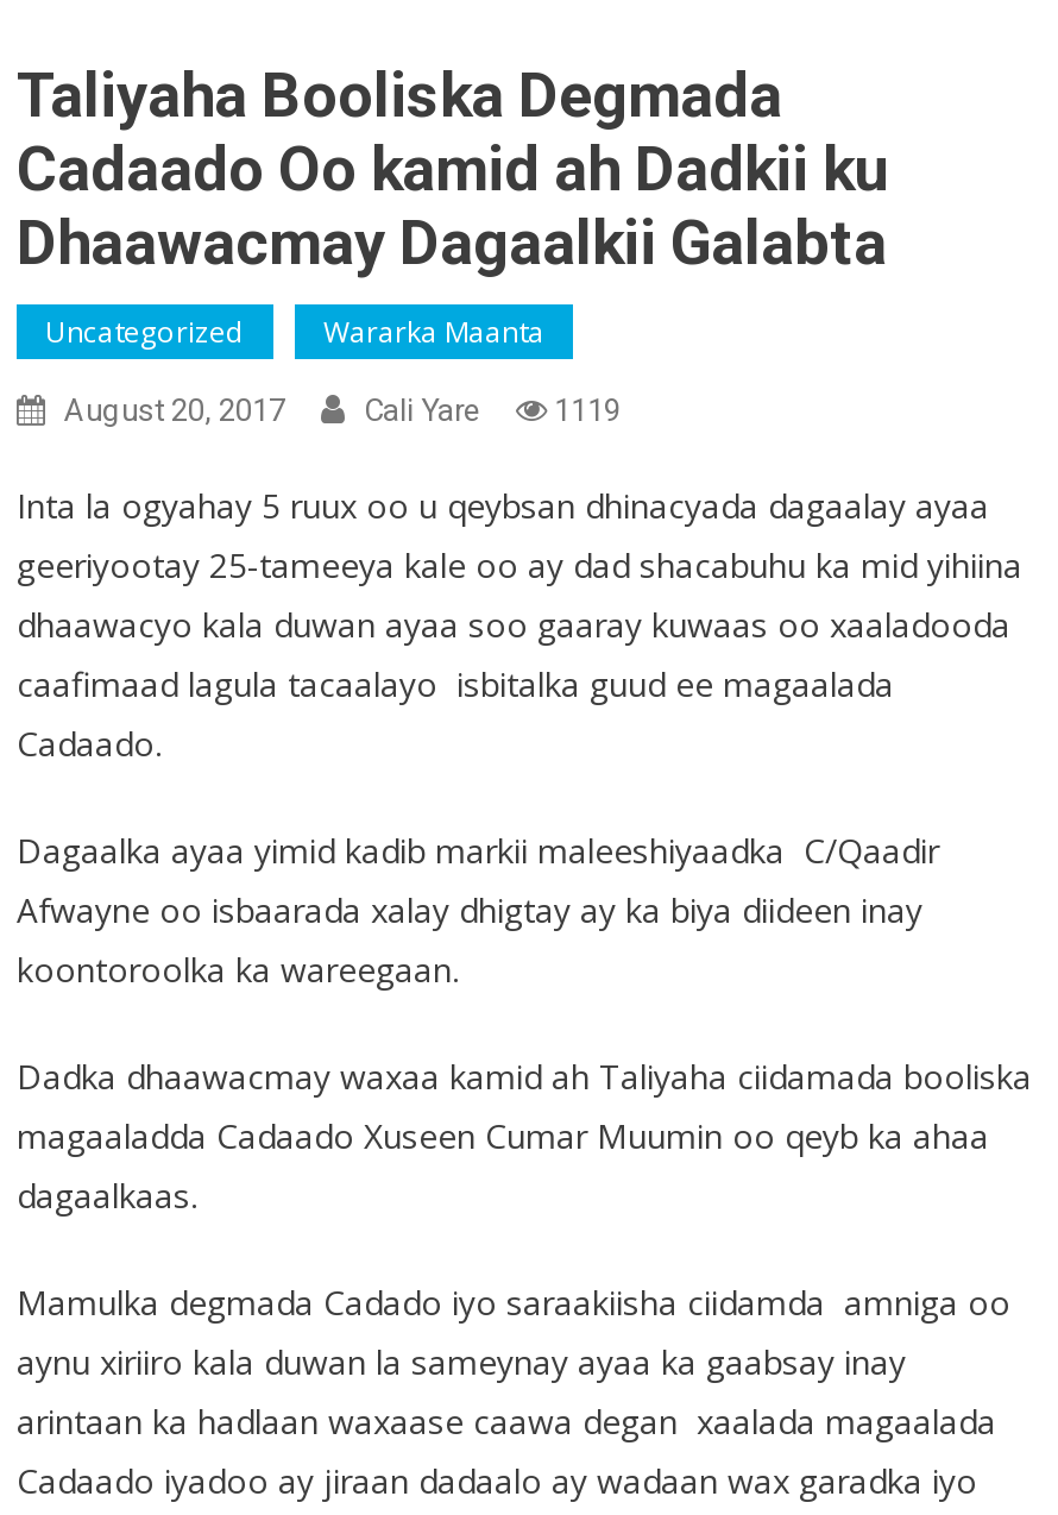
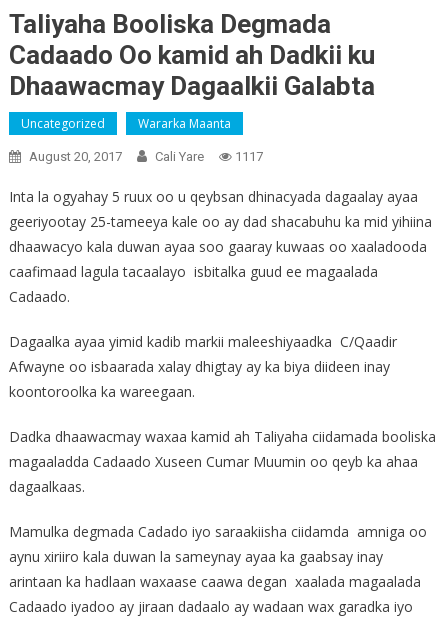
- 1119
+ 1117
